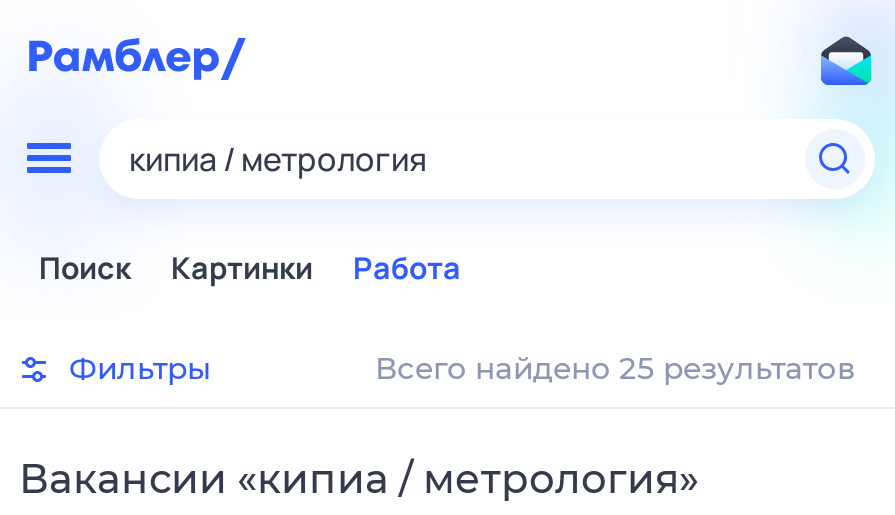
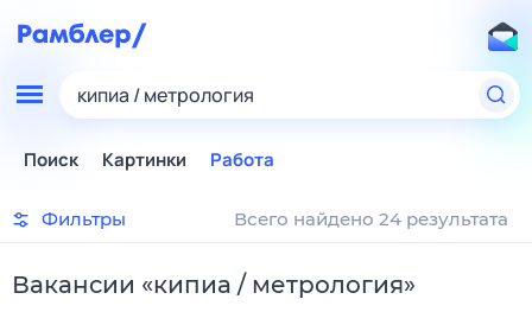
- Всего найдено 25 результатов
+ Всего найдено 24 результата
